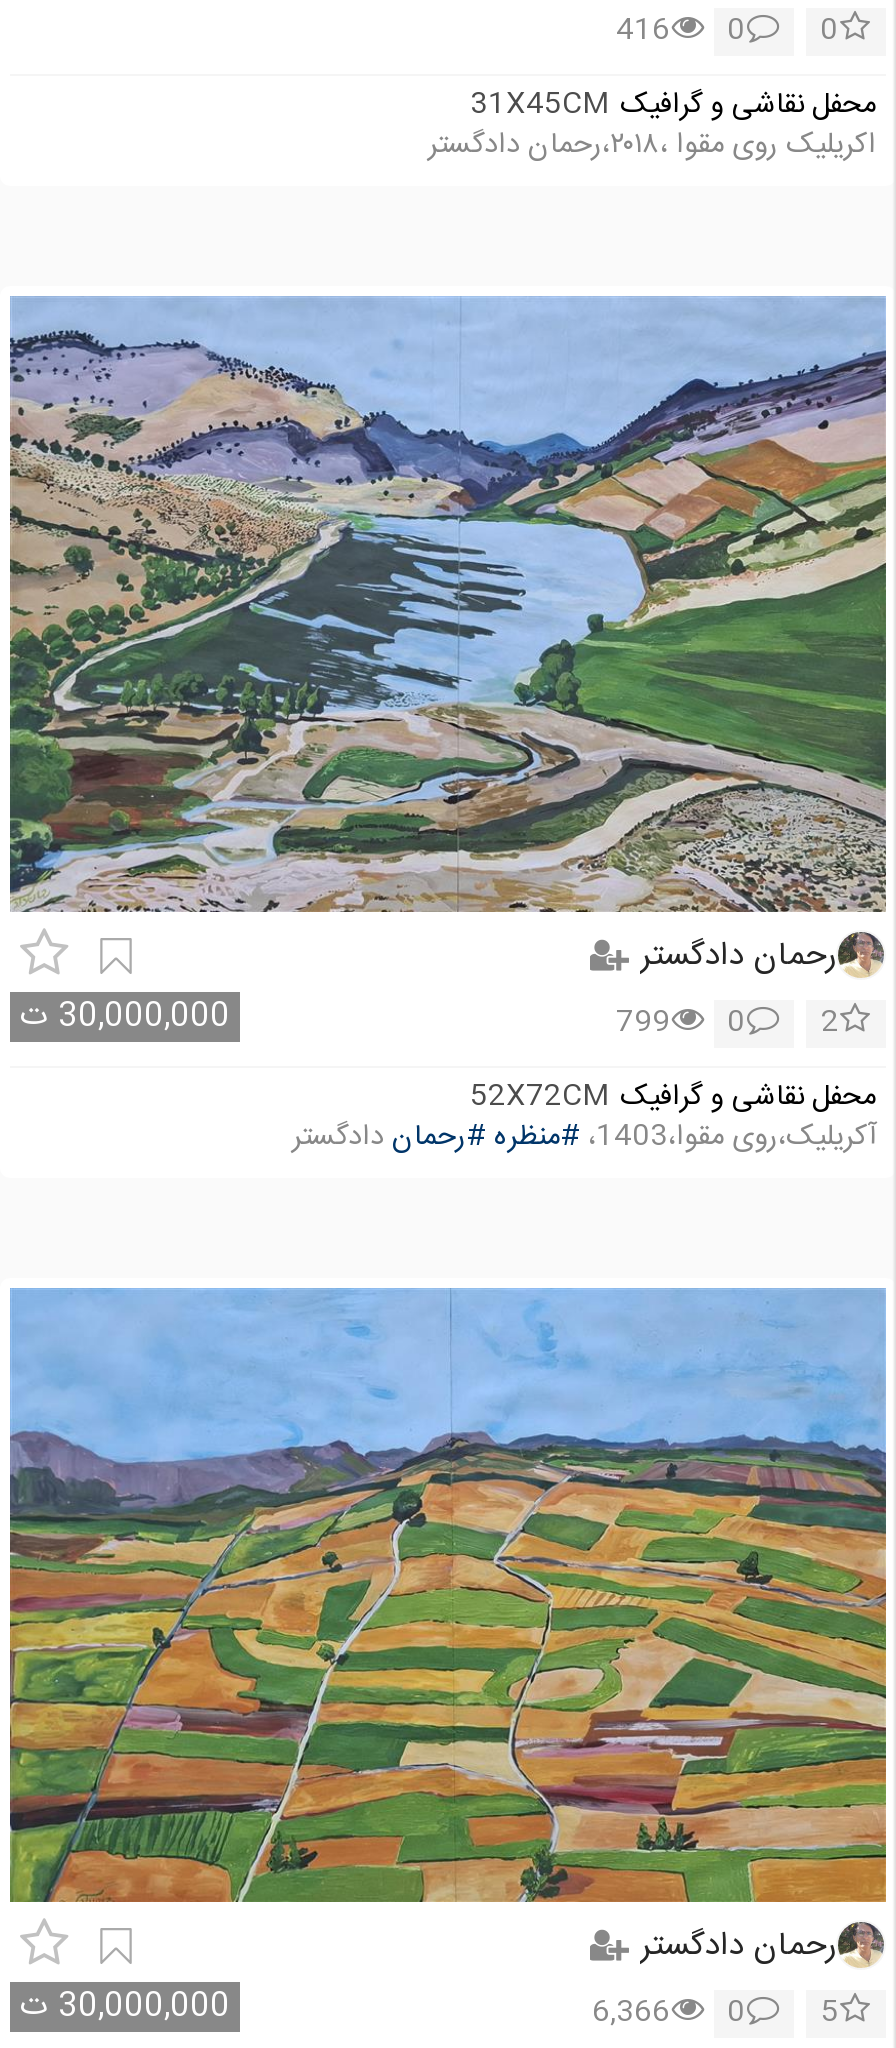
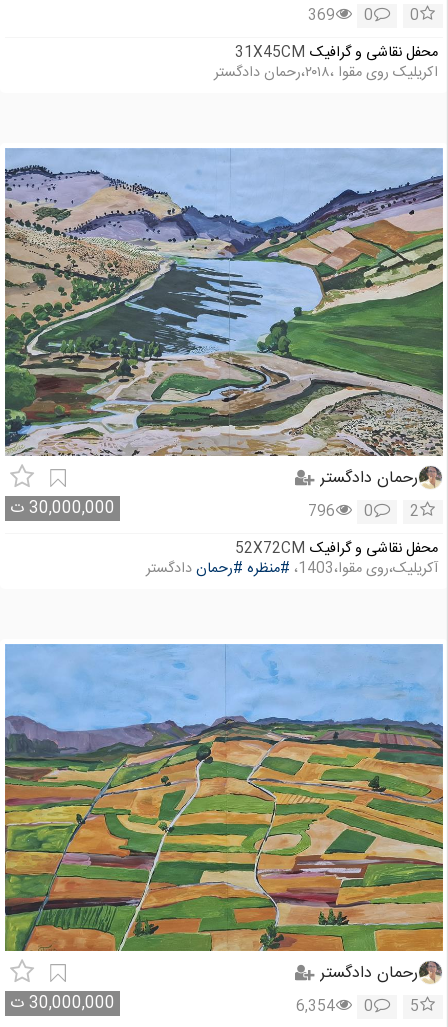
- 416 0 0
+ 369 0 0

- 799 0 2
+ 796 0 2

- 6,366 0 5
+ 6,354 0 5
